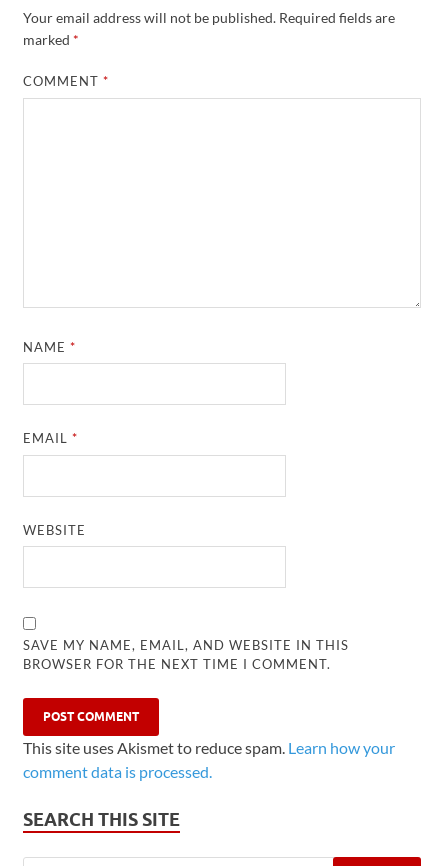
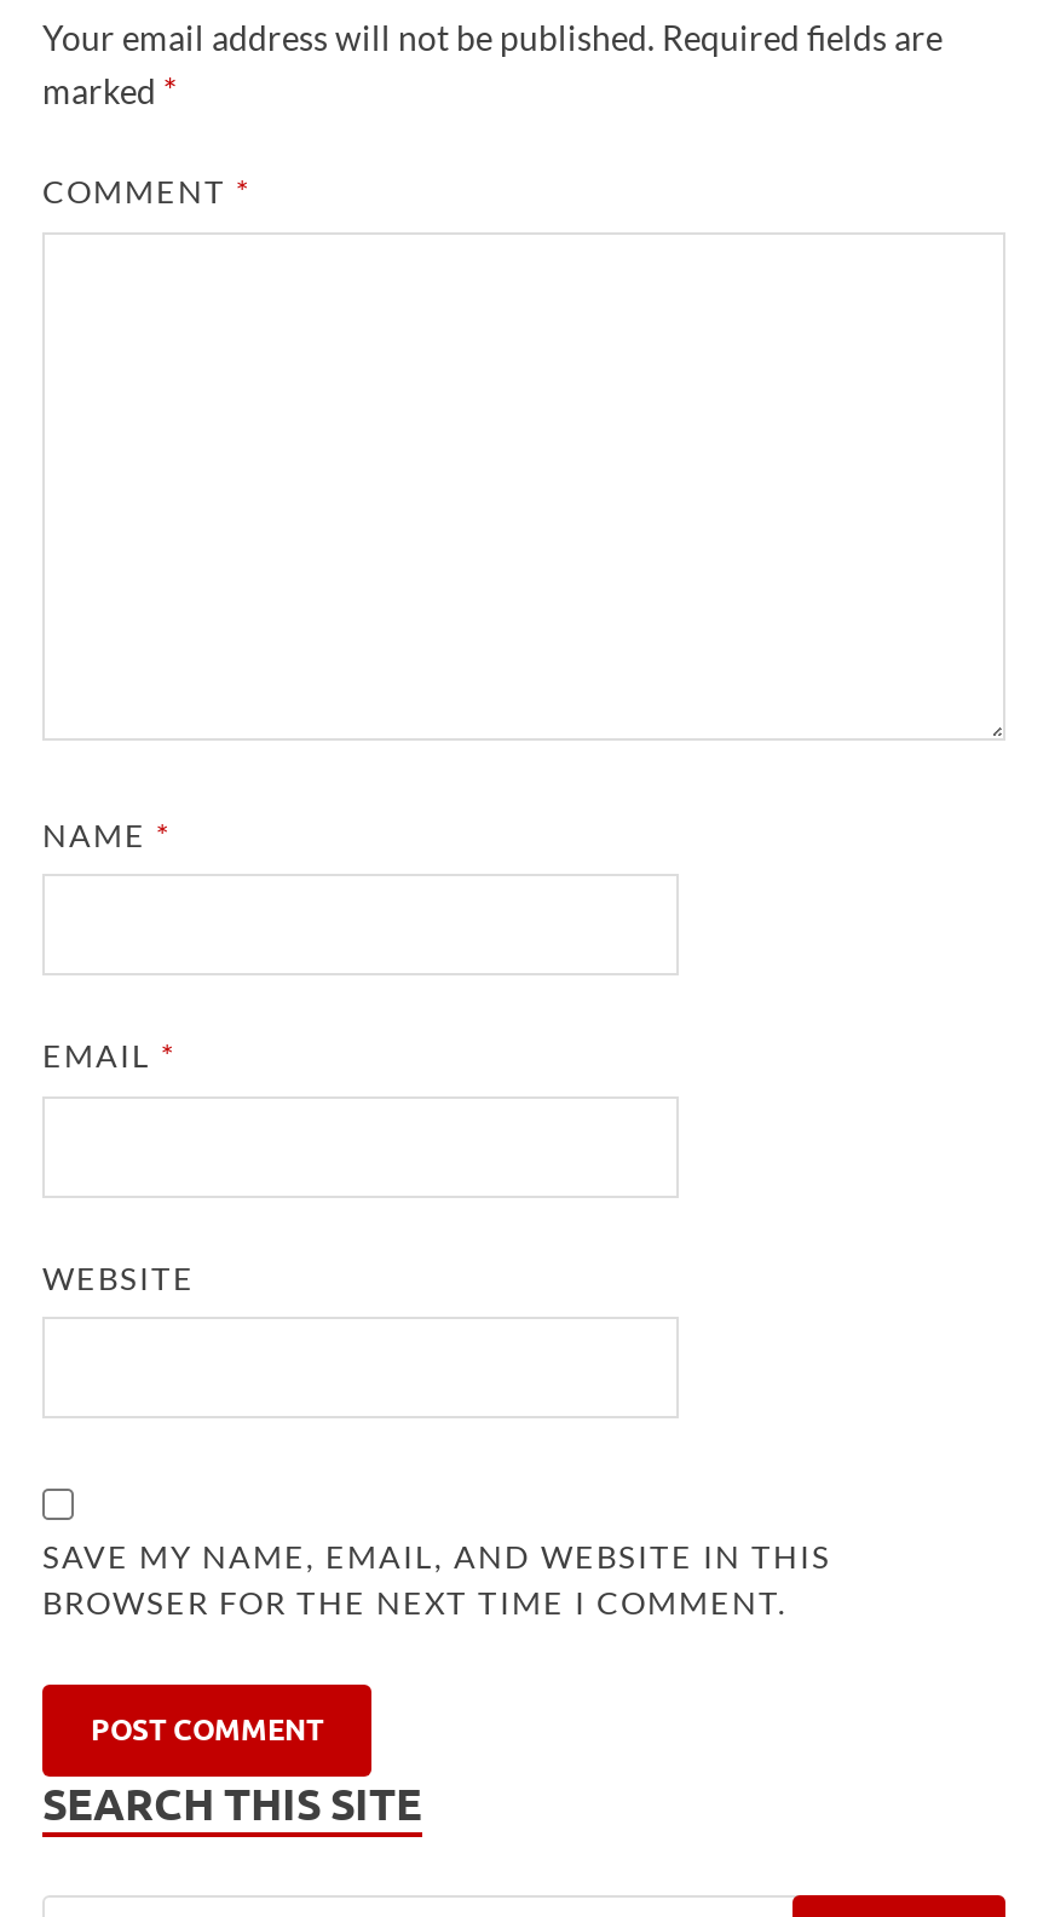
- This site uses Akismet to reduce spam. Learn how your
- comment data is processed.
